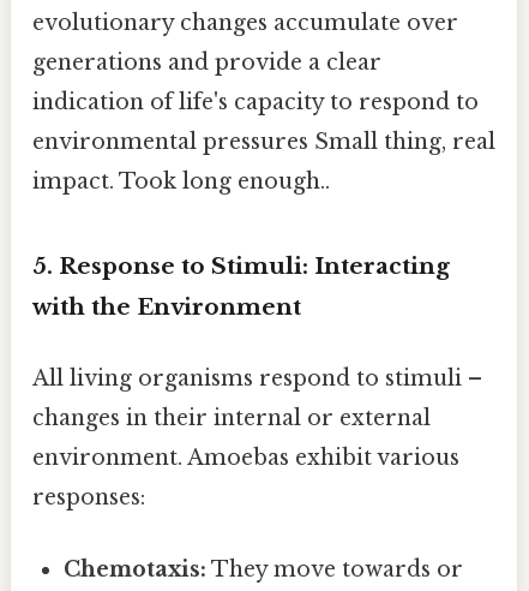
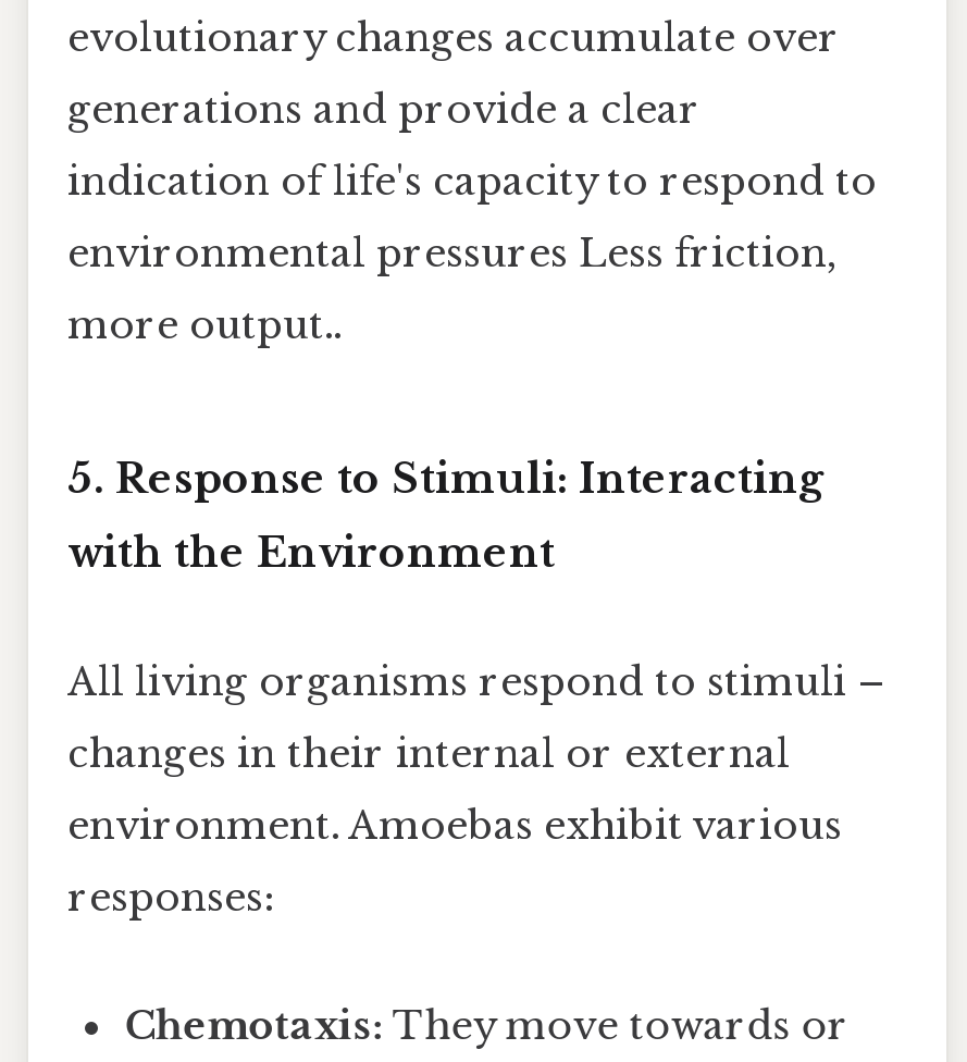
- environmental pressures Small thing, real
+ environmental pressures Less friction,

- impact. Took long enough..
+ more output..
